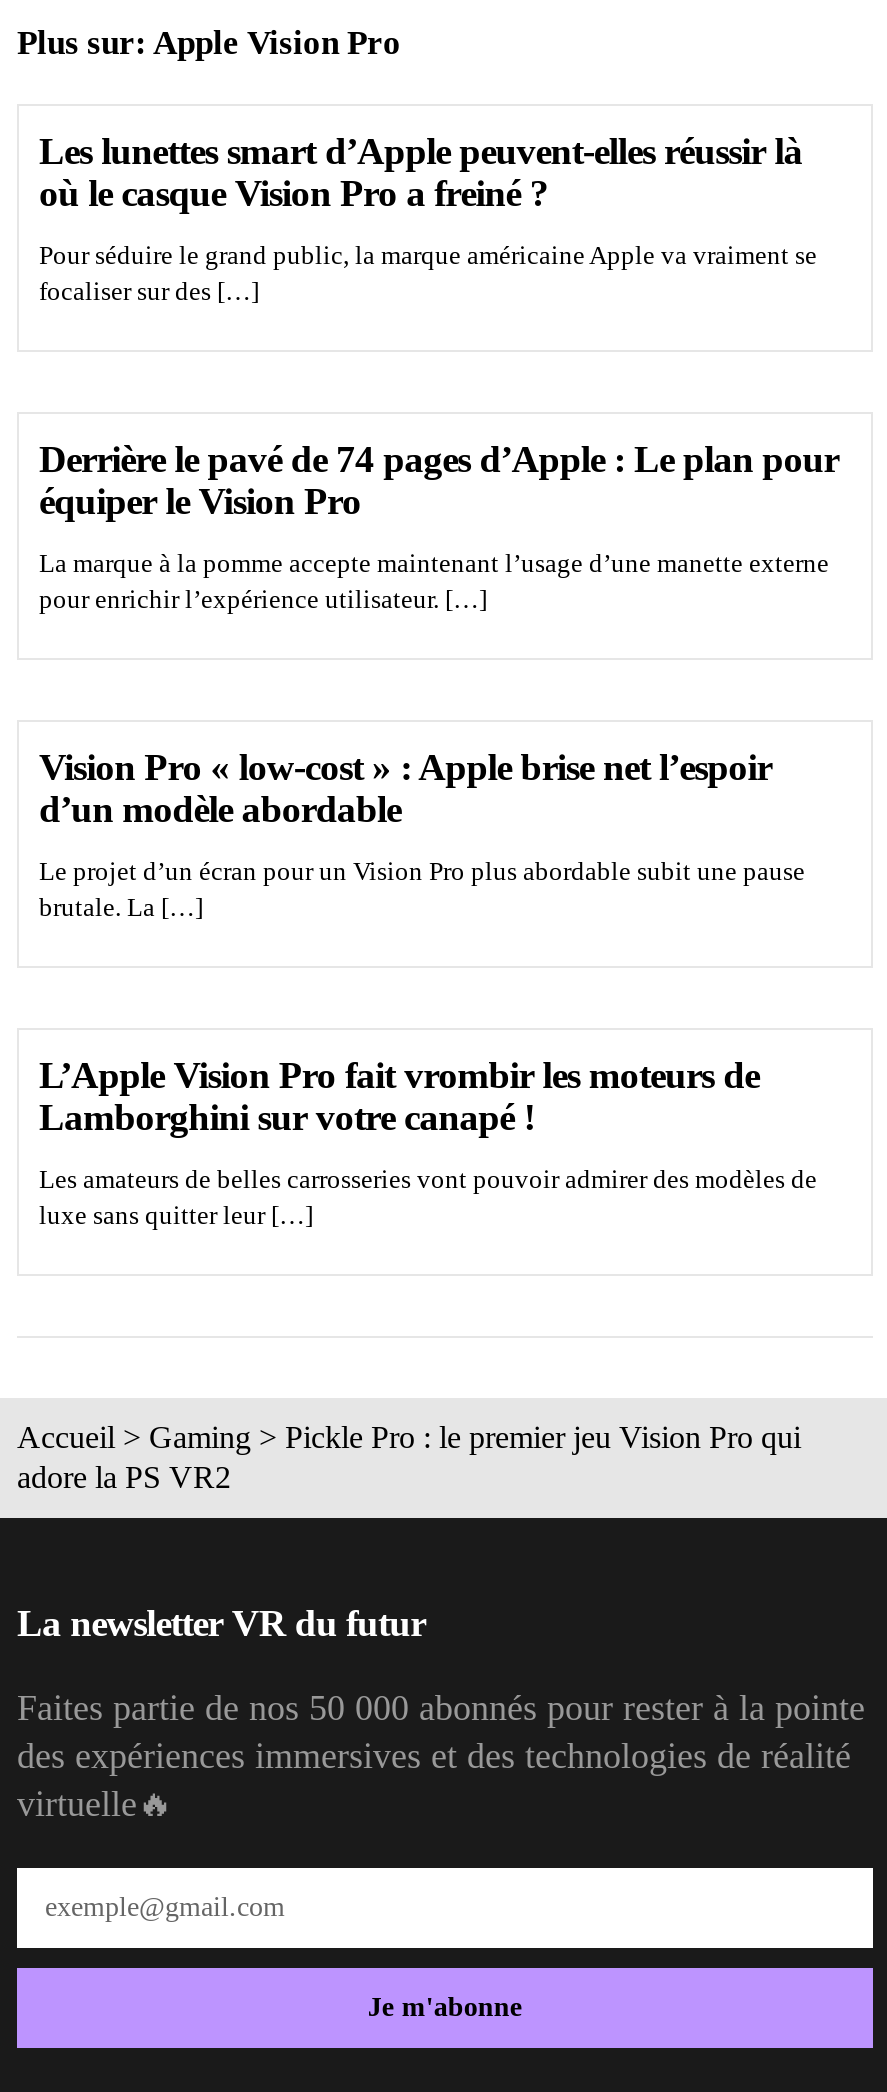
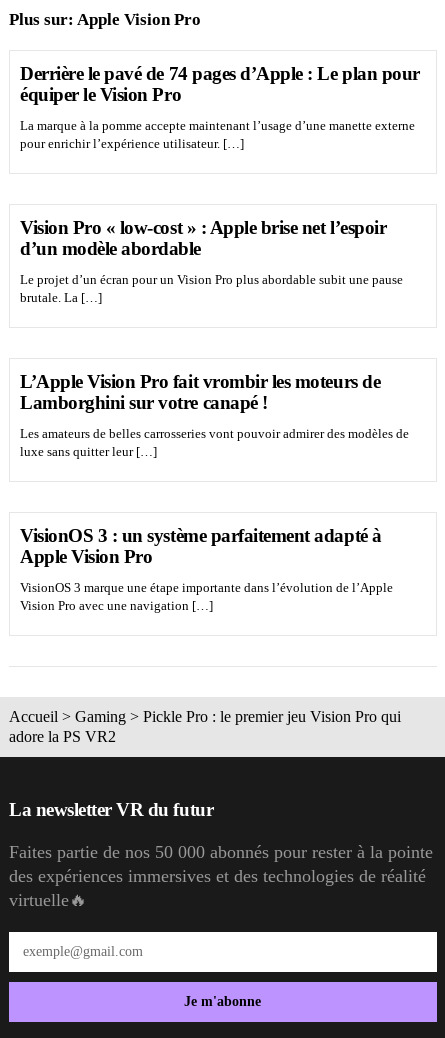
- Les lunettes smart d’Apple peuvent-elles réussir là
- où le casque Vision Pro a freiné ?
- Pour séduire le grand public, la marque américaine Apple va vraiment se
- focaliser sur des […]

moved up: Derrière le pavé de 74 pages d’Apple : Le plan pour | équiper le Vision Pro | La marque à la pomme accepte maintenant l’usage d’une manette externe | ... | Les amateurs de belles carrosseries vont pouvoir admirer des modèles de | luxe sans quitter leur […]

+ VisionOS 3 : un système parfaitement adapté à
+ Apple Vision Pro
+ VisionOS 3 marque une étape importante dans l’évolution de l’Apple
+ Vision Pro avec une navigation […]
